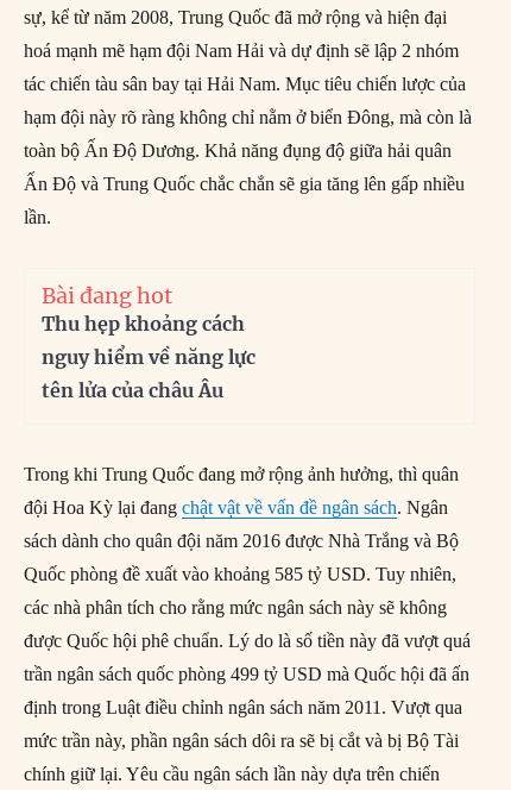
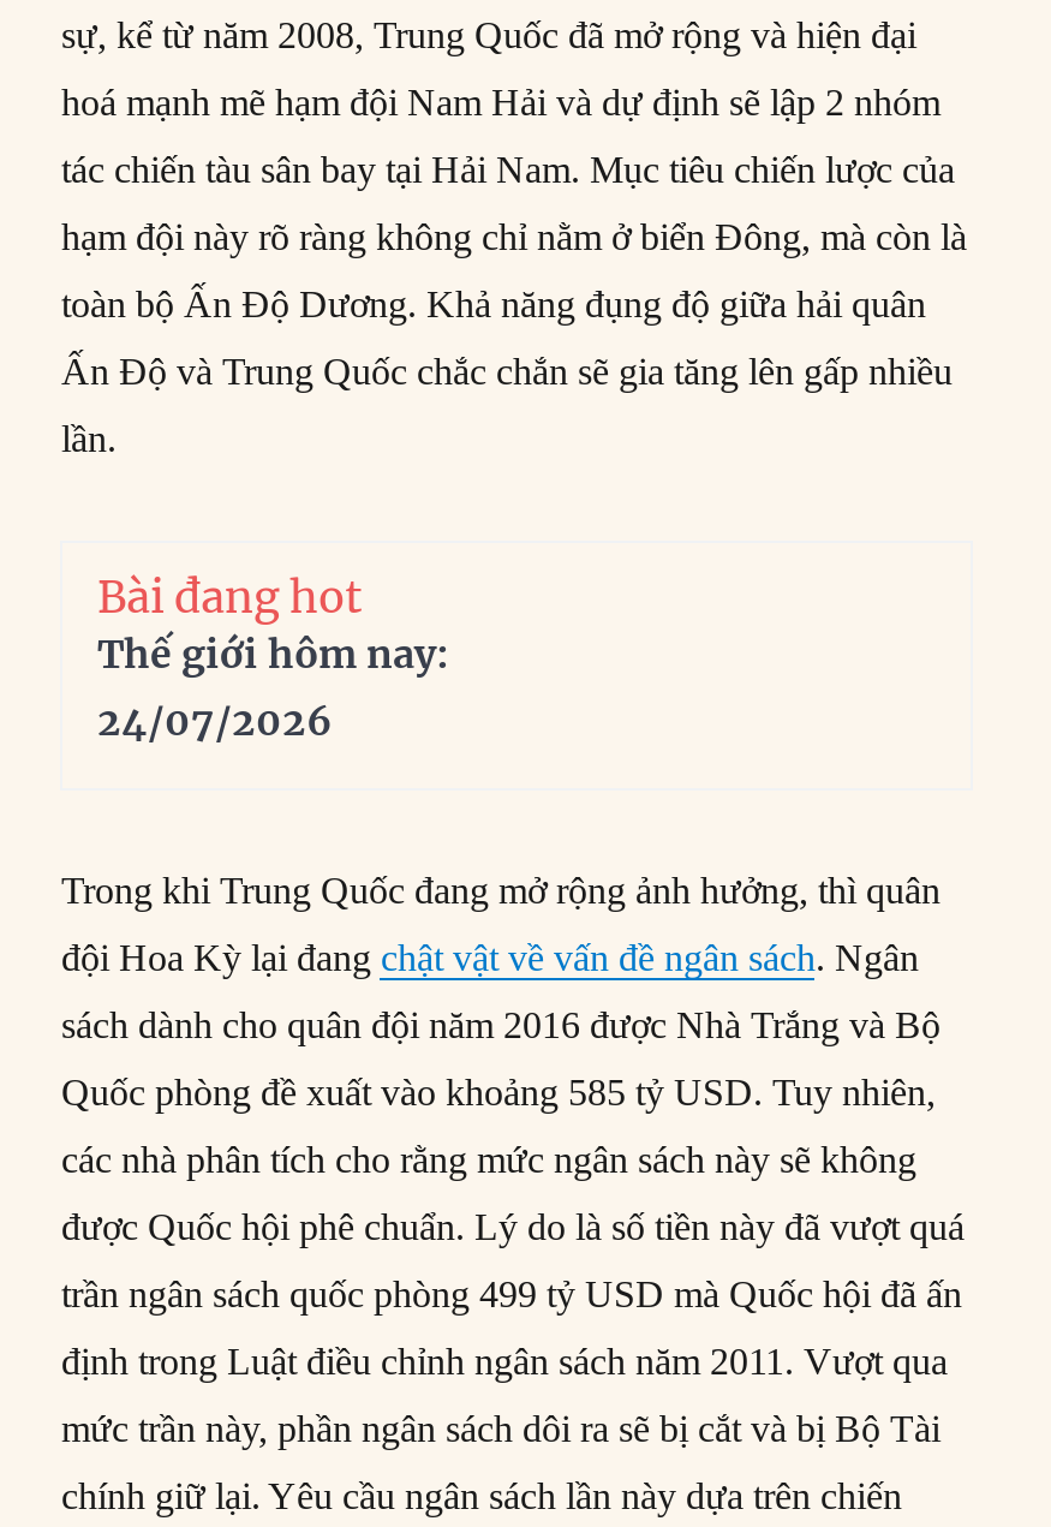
- Thu hẹp khoảng cách
- nguy hiểm về năng lực
- tên lửa của châu Âu
+ Thế giới hôm nay:
+ 24/07/2026
